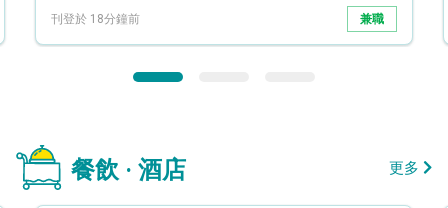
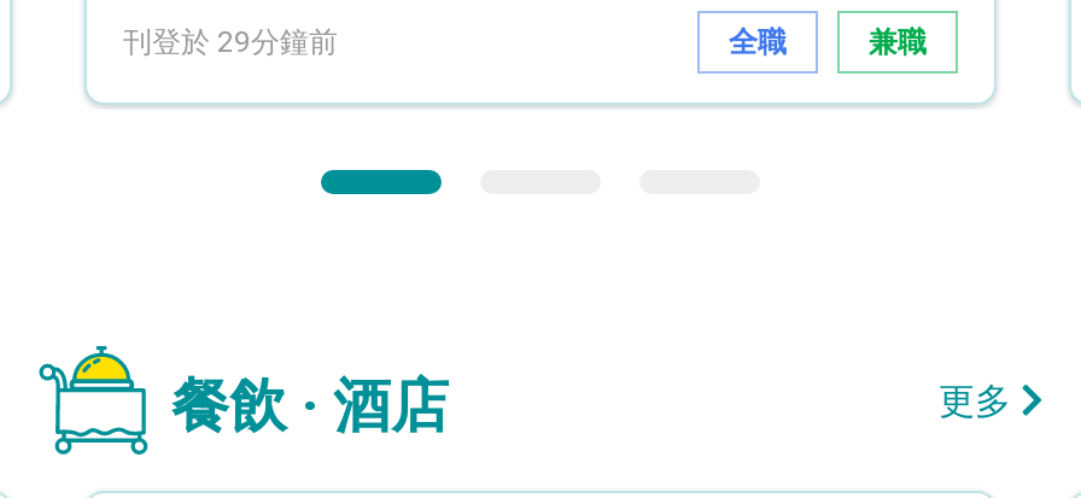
- 刊登於 18分鐘前
+ 刊登於 29分鐘前
+ 全職
